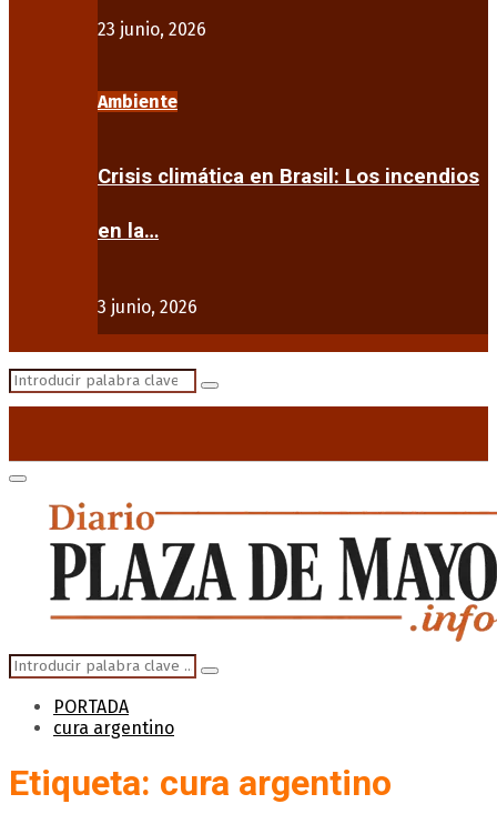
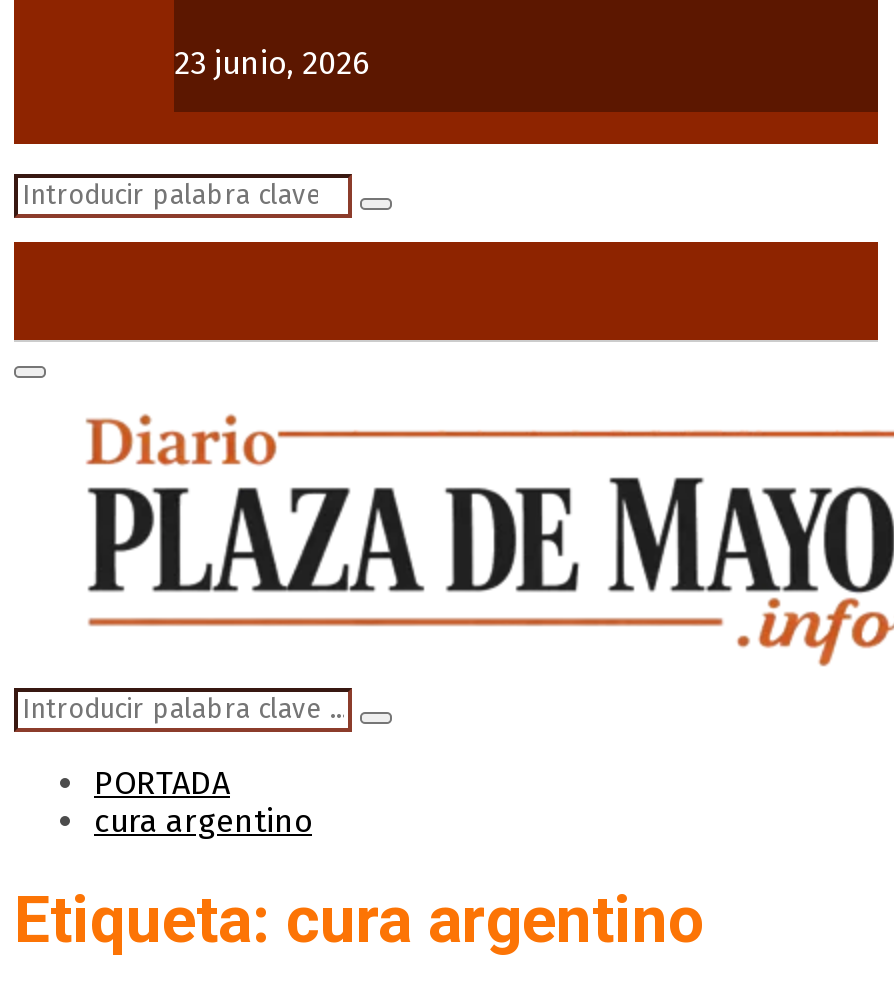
- Ambiente
- Crisis climática en Brasil: Los incendios
- en la…
- 3 junio, 2026
